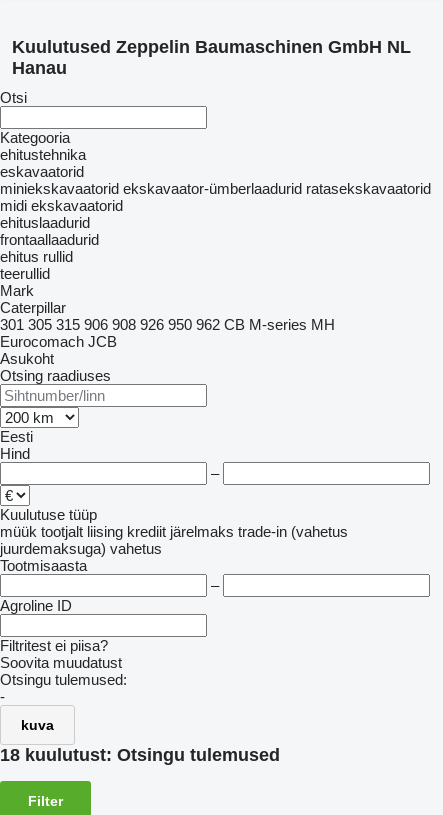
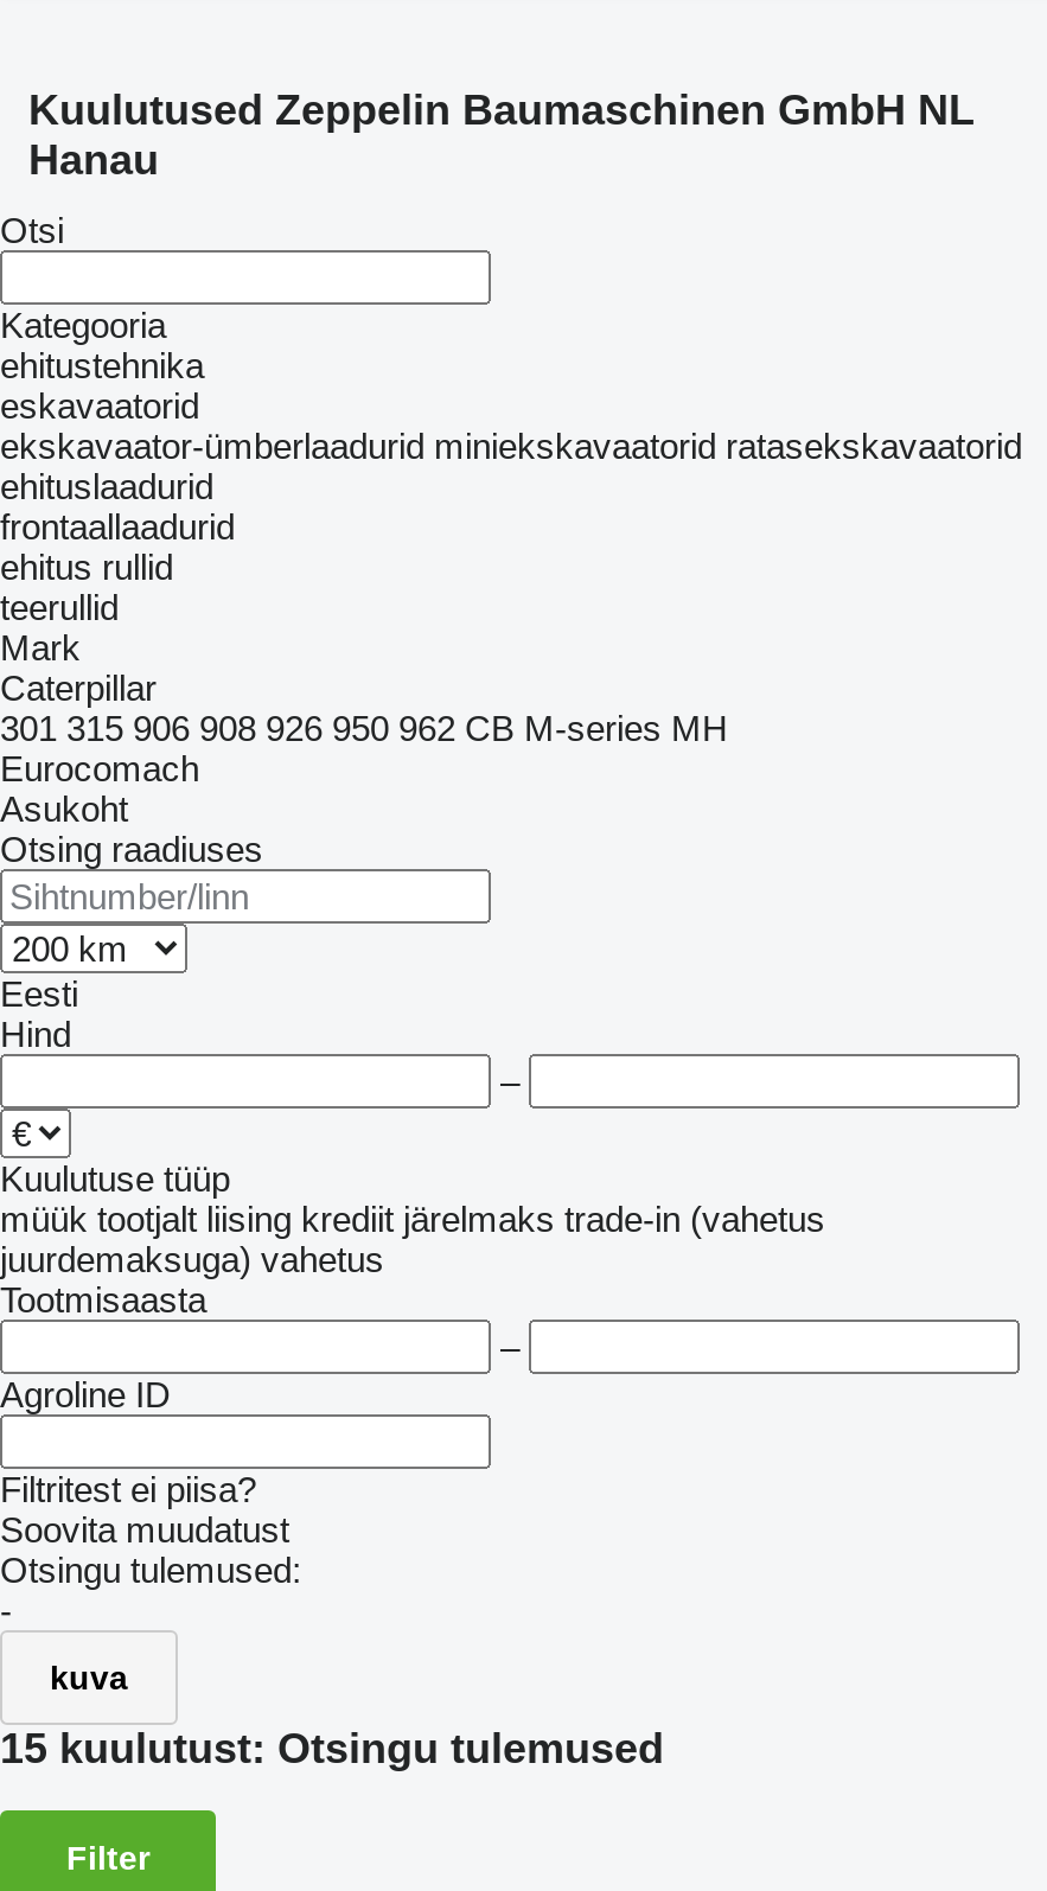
- miniekskavaatorid ekskavaator-ümberlaadurid ratasekskavaatorid
- midi ekskavaatorid
+ ekskavaator-ümberlaadurid miniekskavaatorid ratasekskavaatorid

- 301 305 315 906 908 926 950 962 CB M-series MH
- Eurocomach JCB
+ 301 315 906 908 926 950 962 CB M-series MH
+ Eurocomach

- 18 kuulutust: Otsingu tulemused
+ 15 kuulutust: Otsingu tulemused
